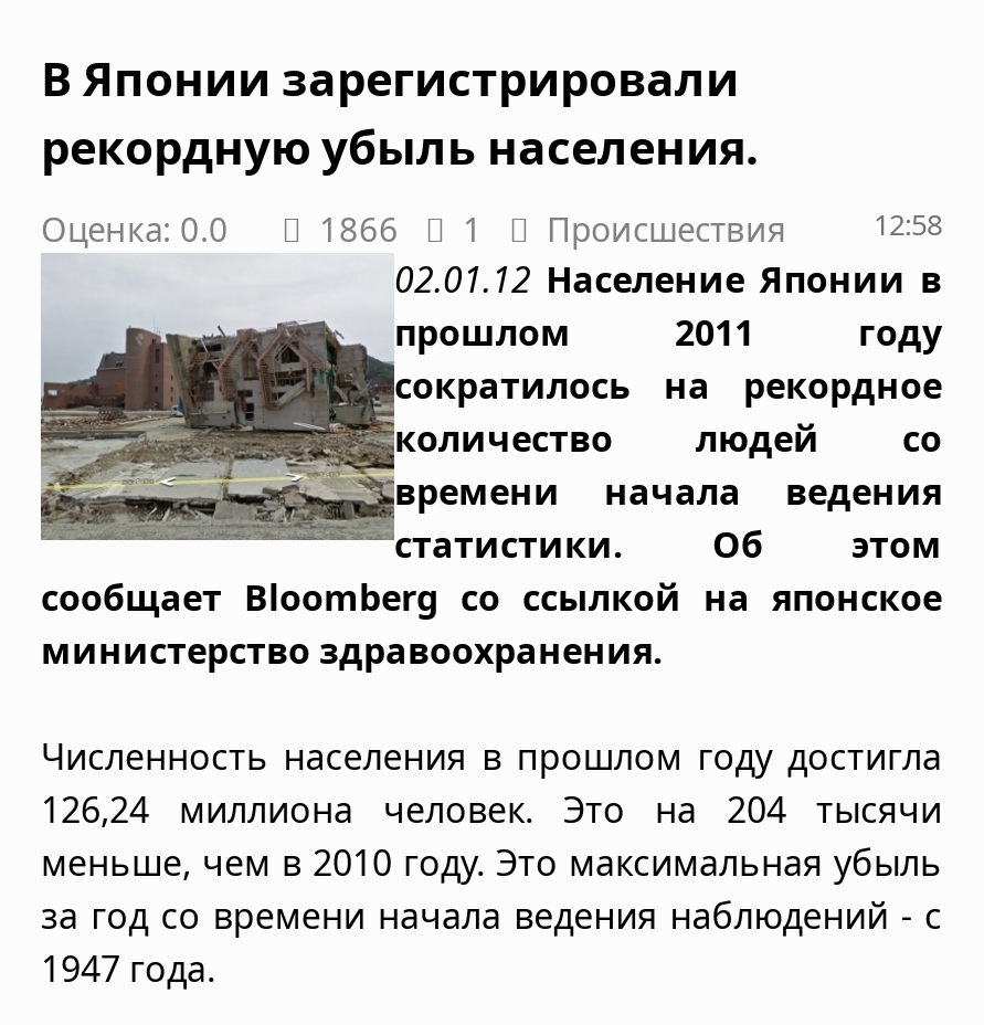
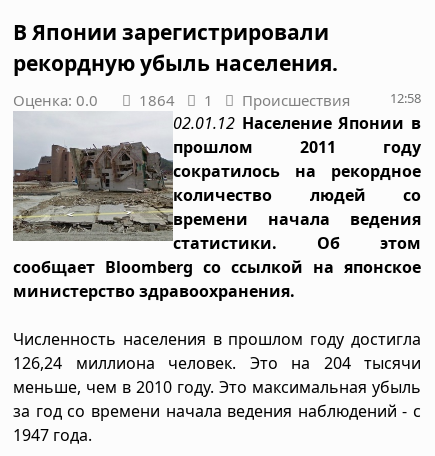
- Оценка: 0.0 1866 1 Происшествия
+ Оценка: 0.0 1864 1 Происшествия
